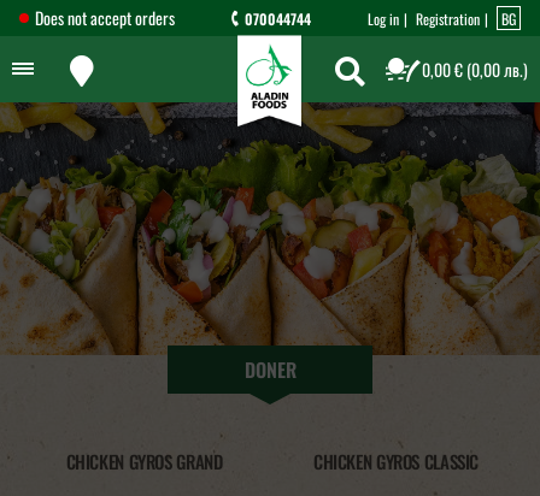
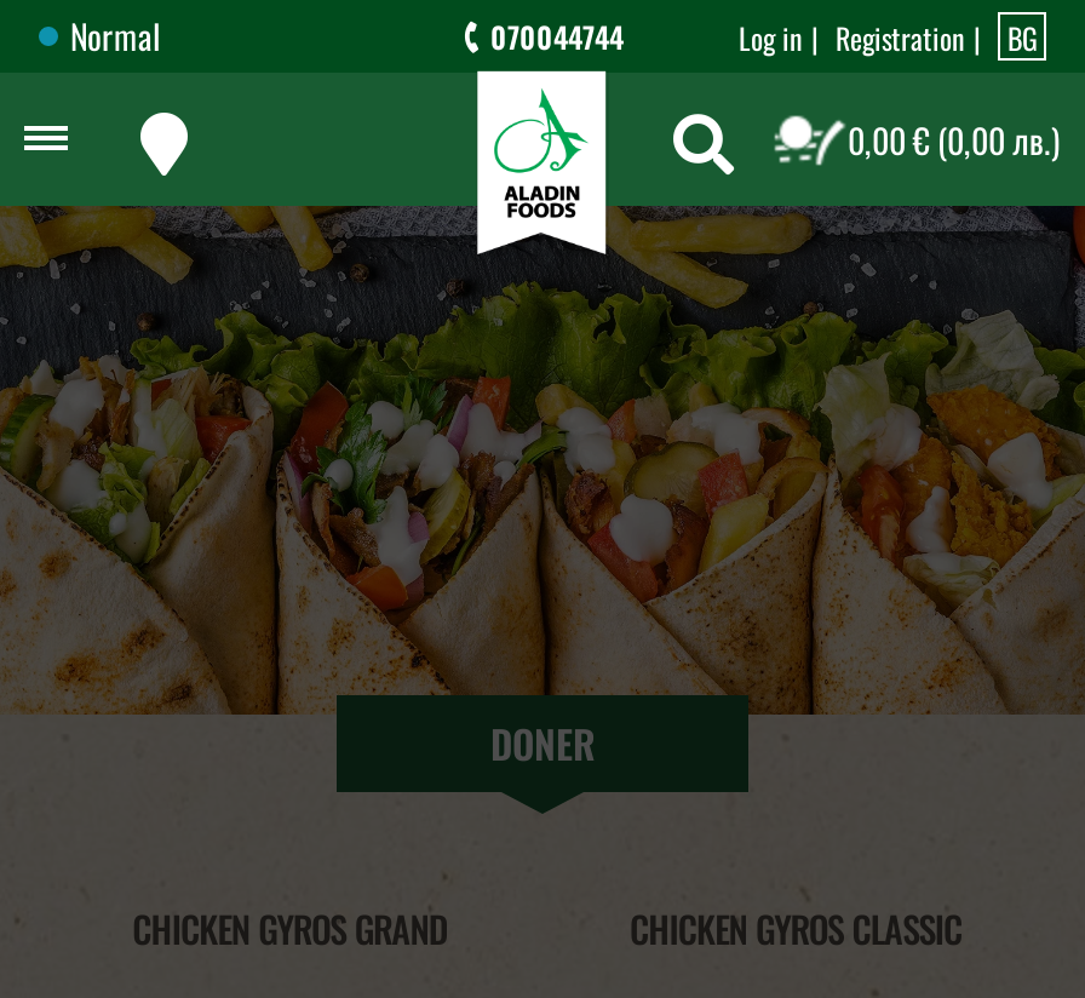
- Does not accept orders
+ Normal
